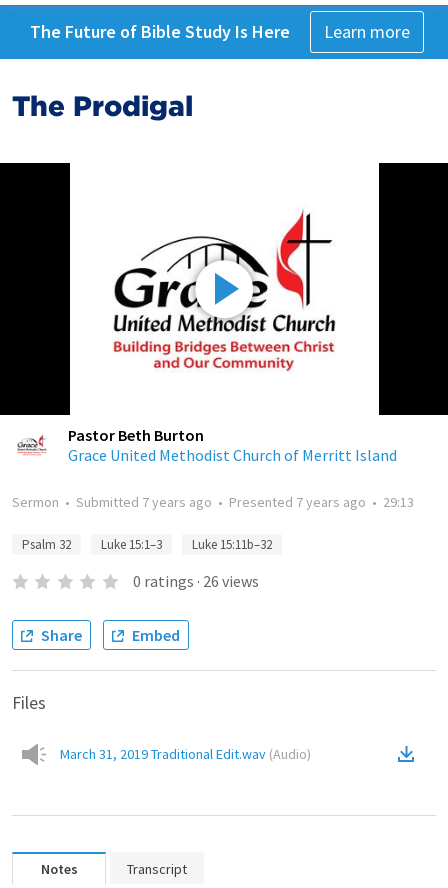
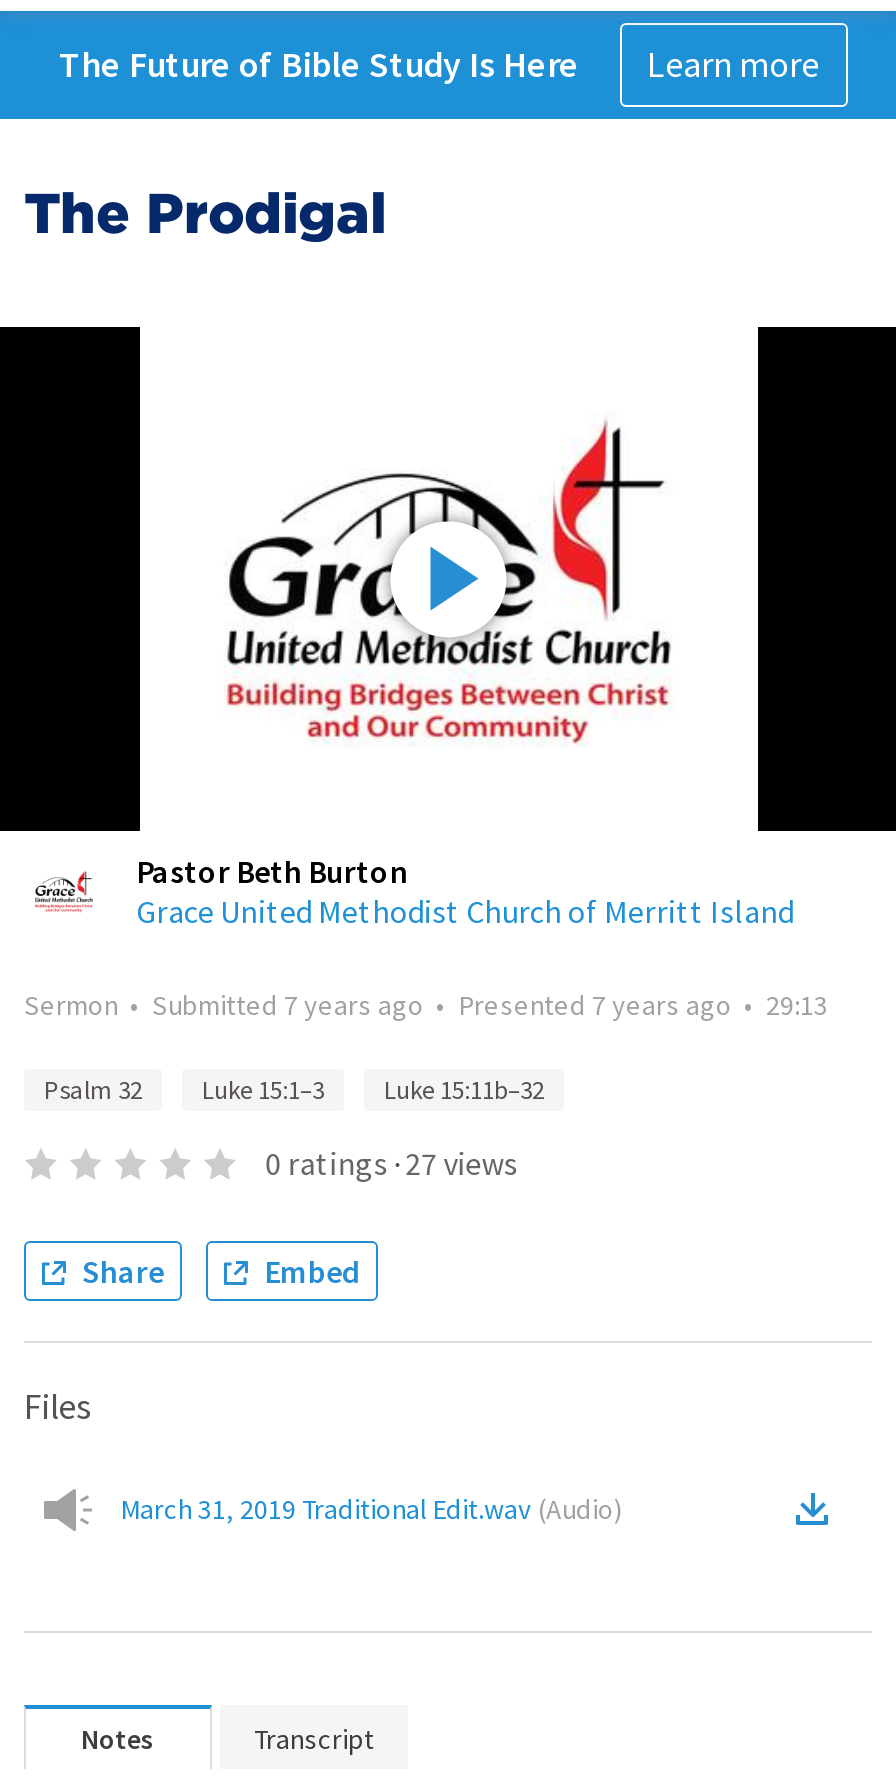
- 0 ratings · 26 views
+ 0 ratings · 27 views
